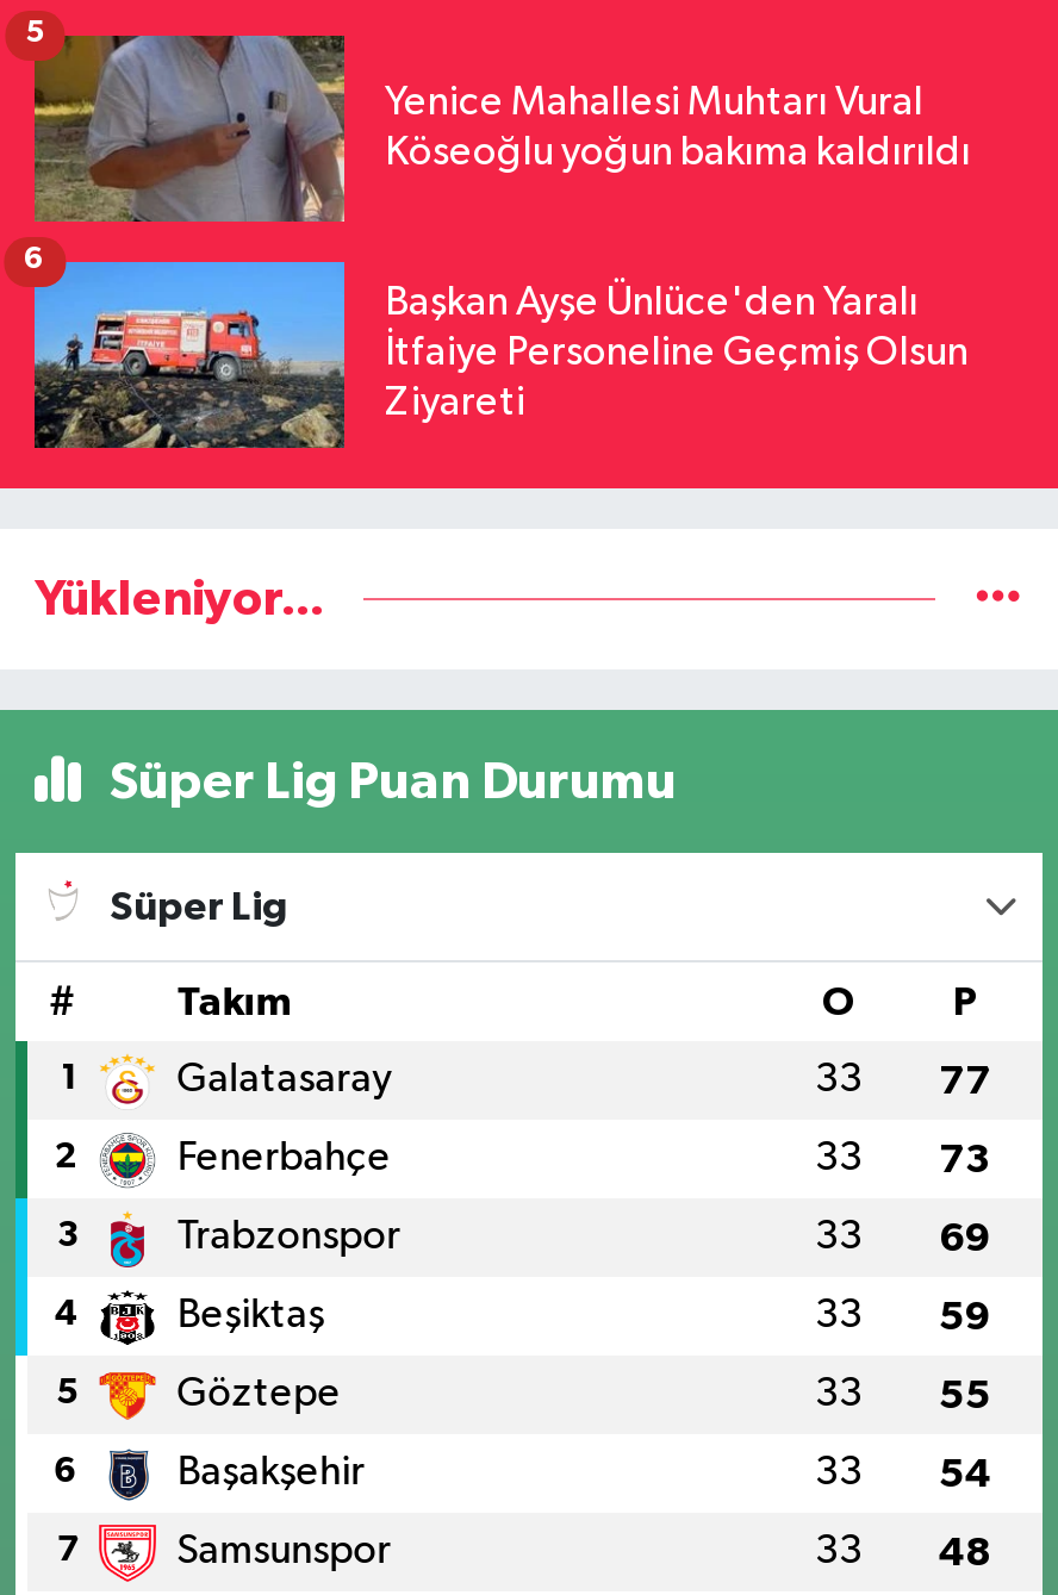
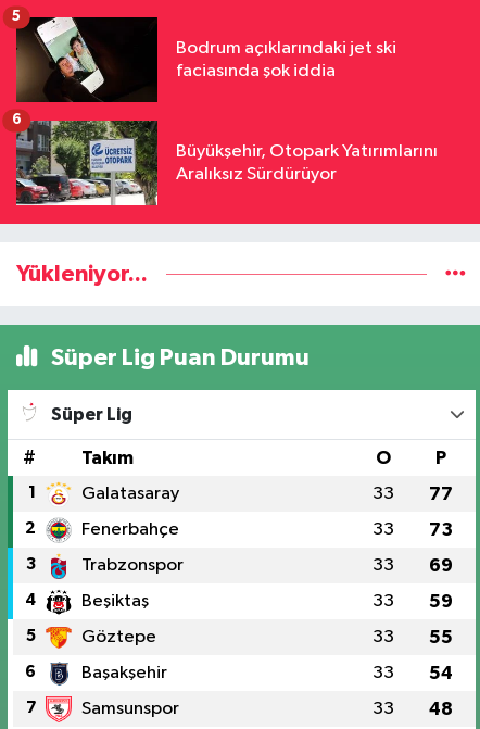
- [image]
- Yenice Mahallesi Muhtarı Vural
- Köseoğlu yoğun bakıma kaldırıldı
+ [image]
+ Bodrum açıklarındaki jet ski
+ faciasında şok iddia

- [image]
- Başkan Ayşe Ünlüce'den Yaralı
- İtfaiye Personeline Geçmiş Olsun
- Ziyareti
+ [image]
+ Büyükşehir, Otopark Yatırımlarını
+ Aralıksız Sürdürüyor
